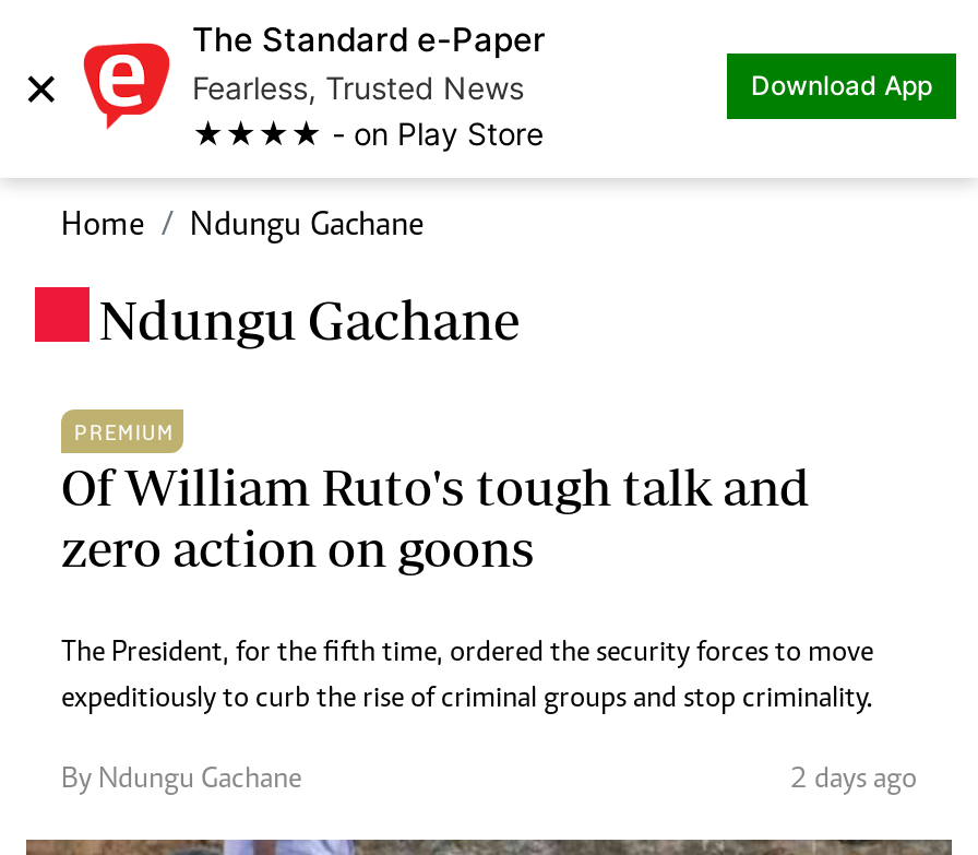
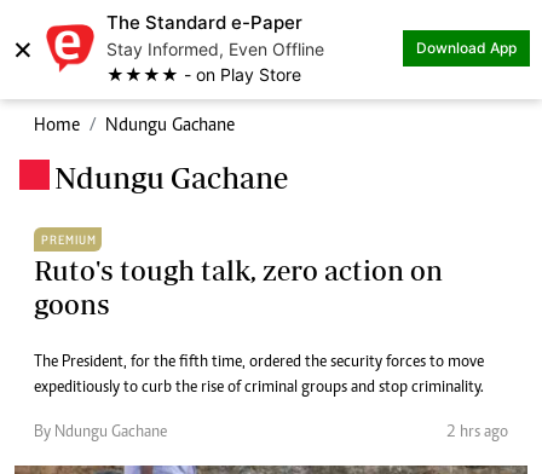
- Fearless, Trusted News
+ Stay Informed, Even Offline

- Of William Ruto's tough talk and
- zero action on goons
+ Ruto's tough talk, zero action on
+ goons

- 2 days ago
+ 2 hrs ago
